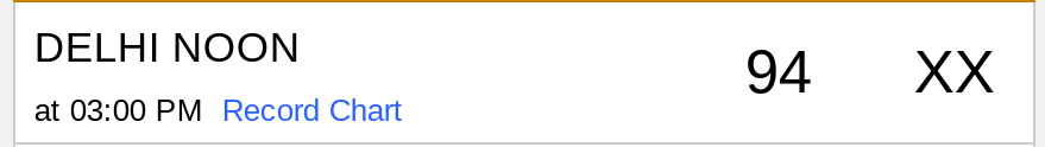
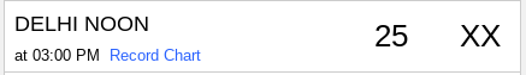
- 94 XX
+ 25 XX
